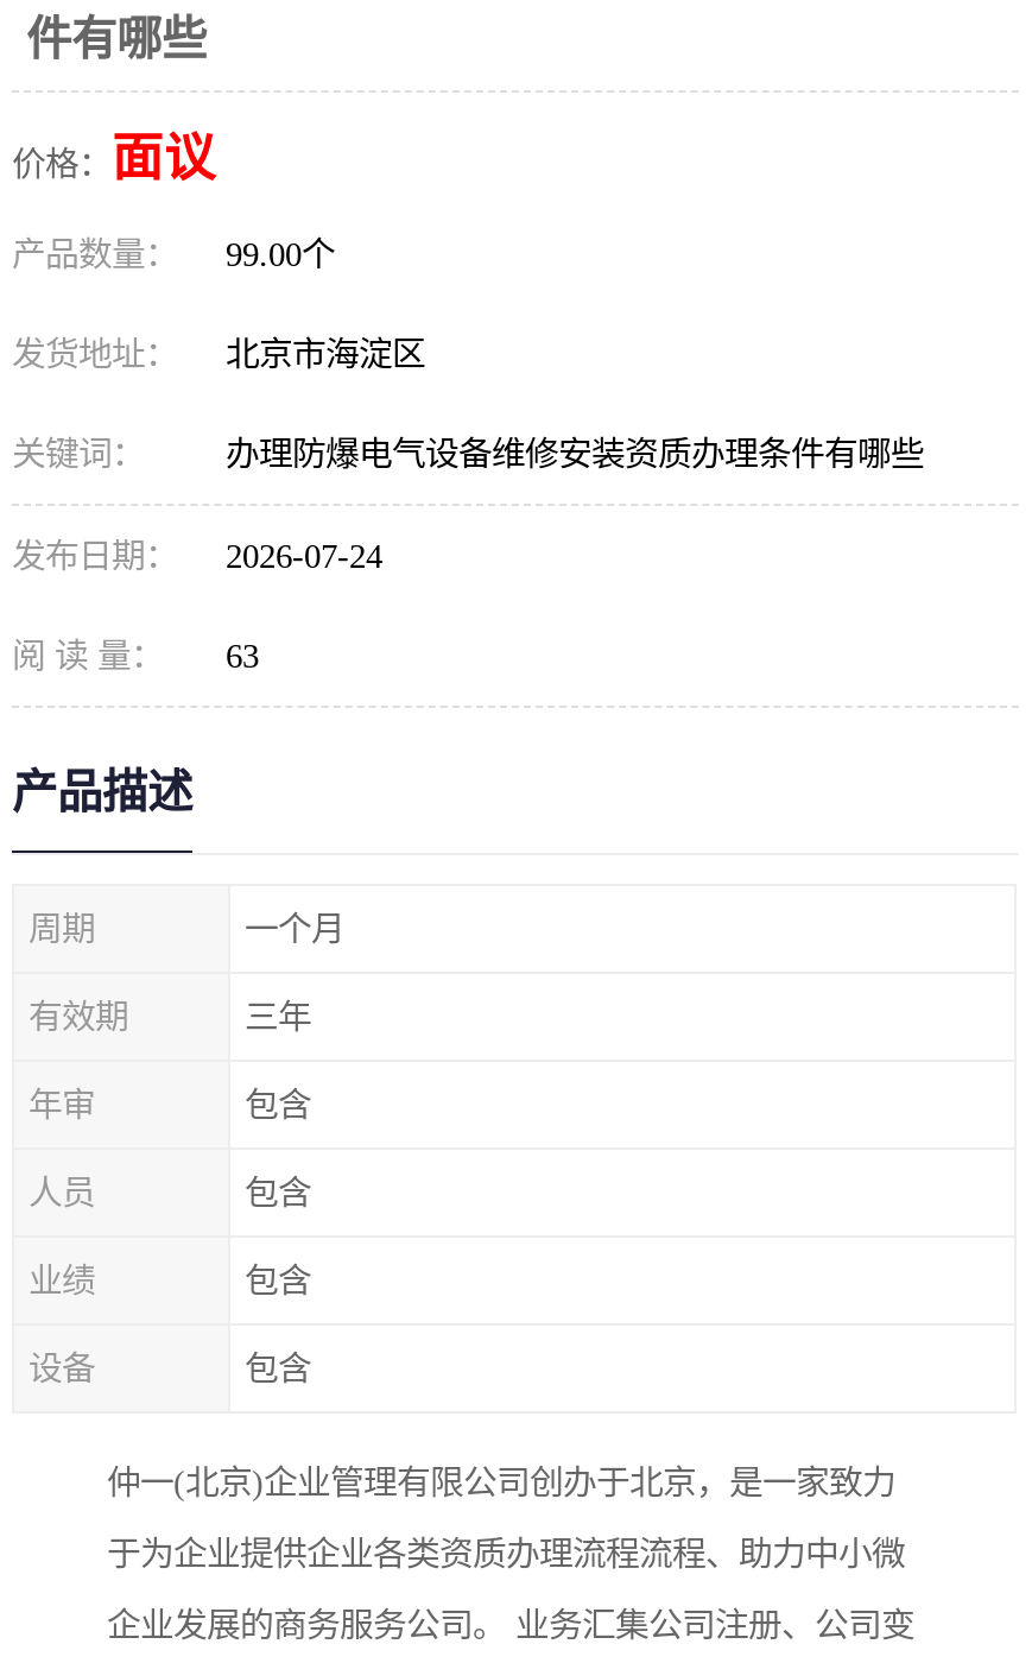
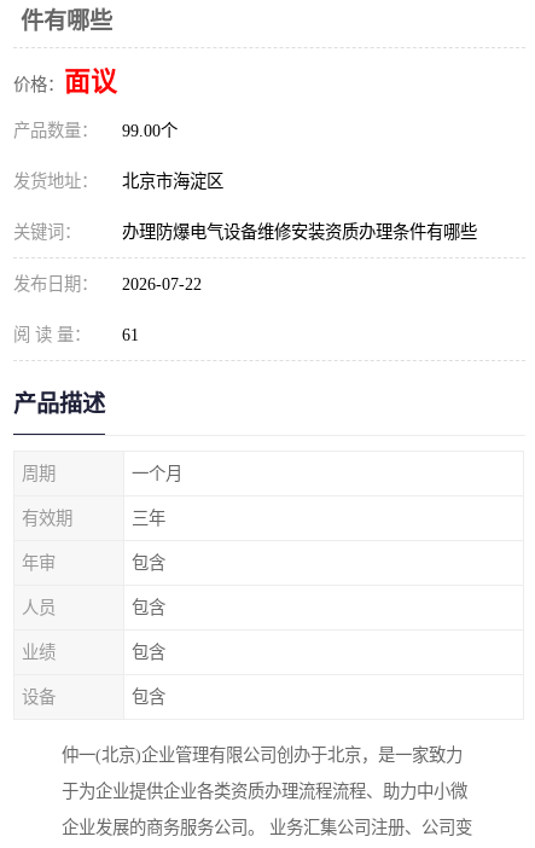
- 发布日期： 2026-07-24
+ 发布日期： 2026-07-22

- 阅 读 量： 63
+ 阅 读 量： 61
